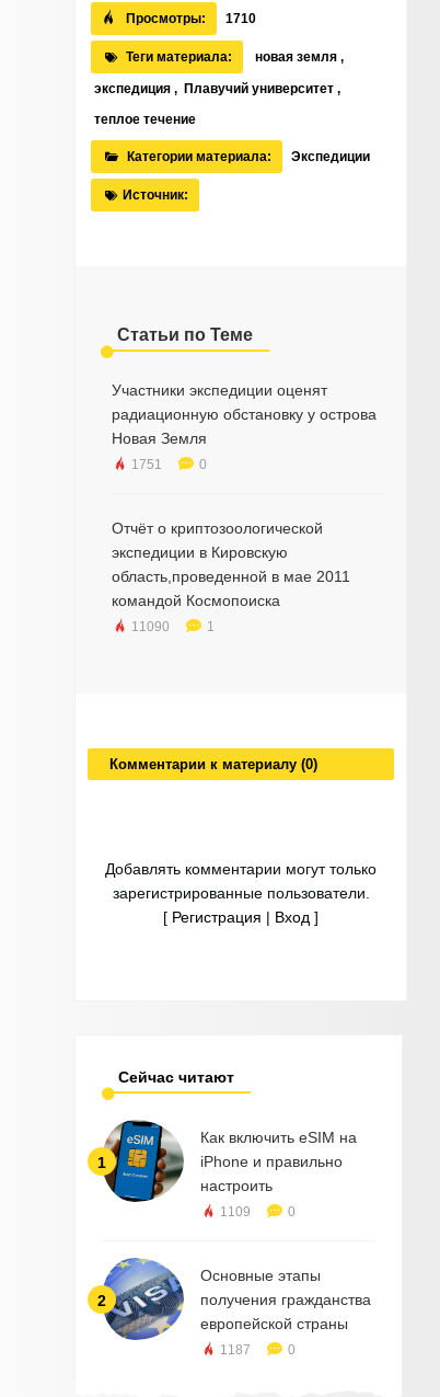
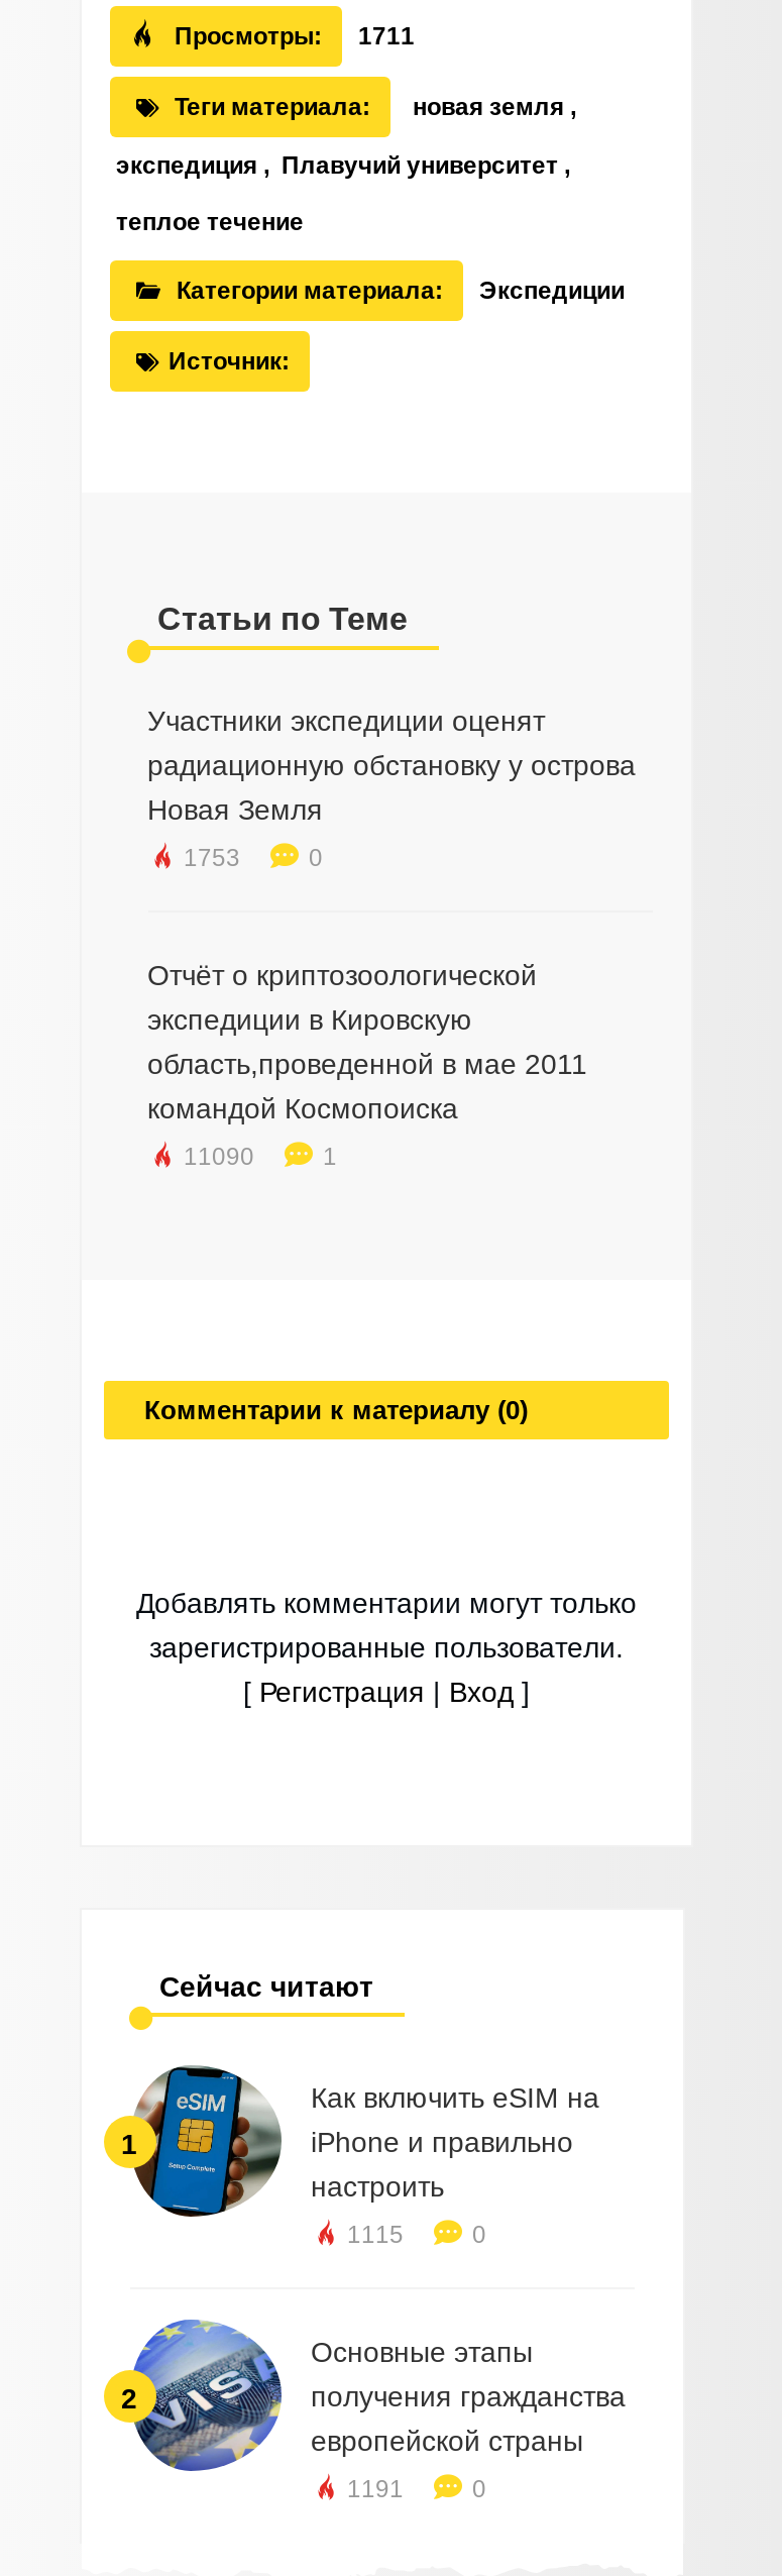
- Просмотры: 1710
+ Просмотры: 1711

- 1751
+ 1753

- 1109
+ 1115

- 1187
+ 1191
